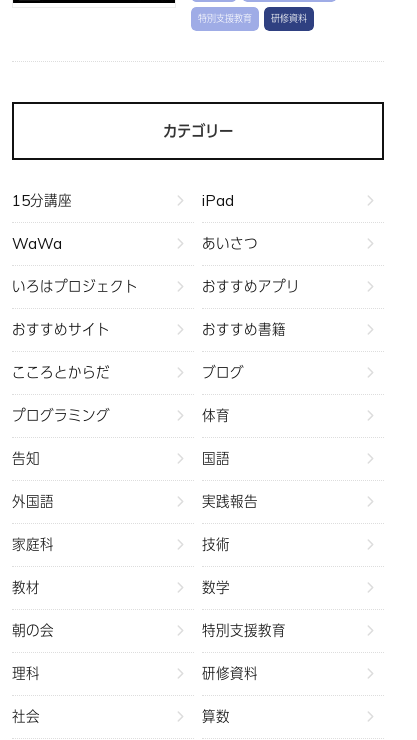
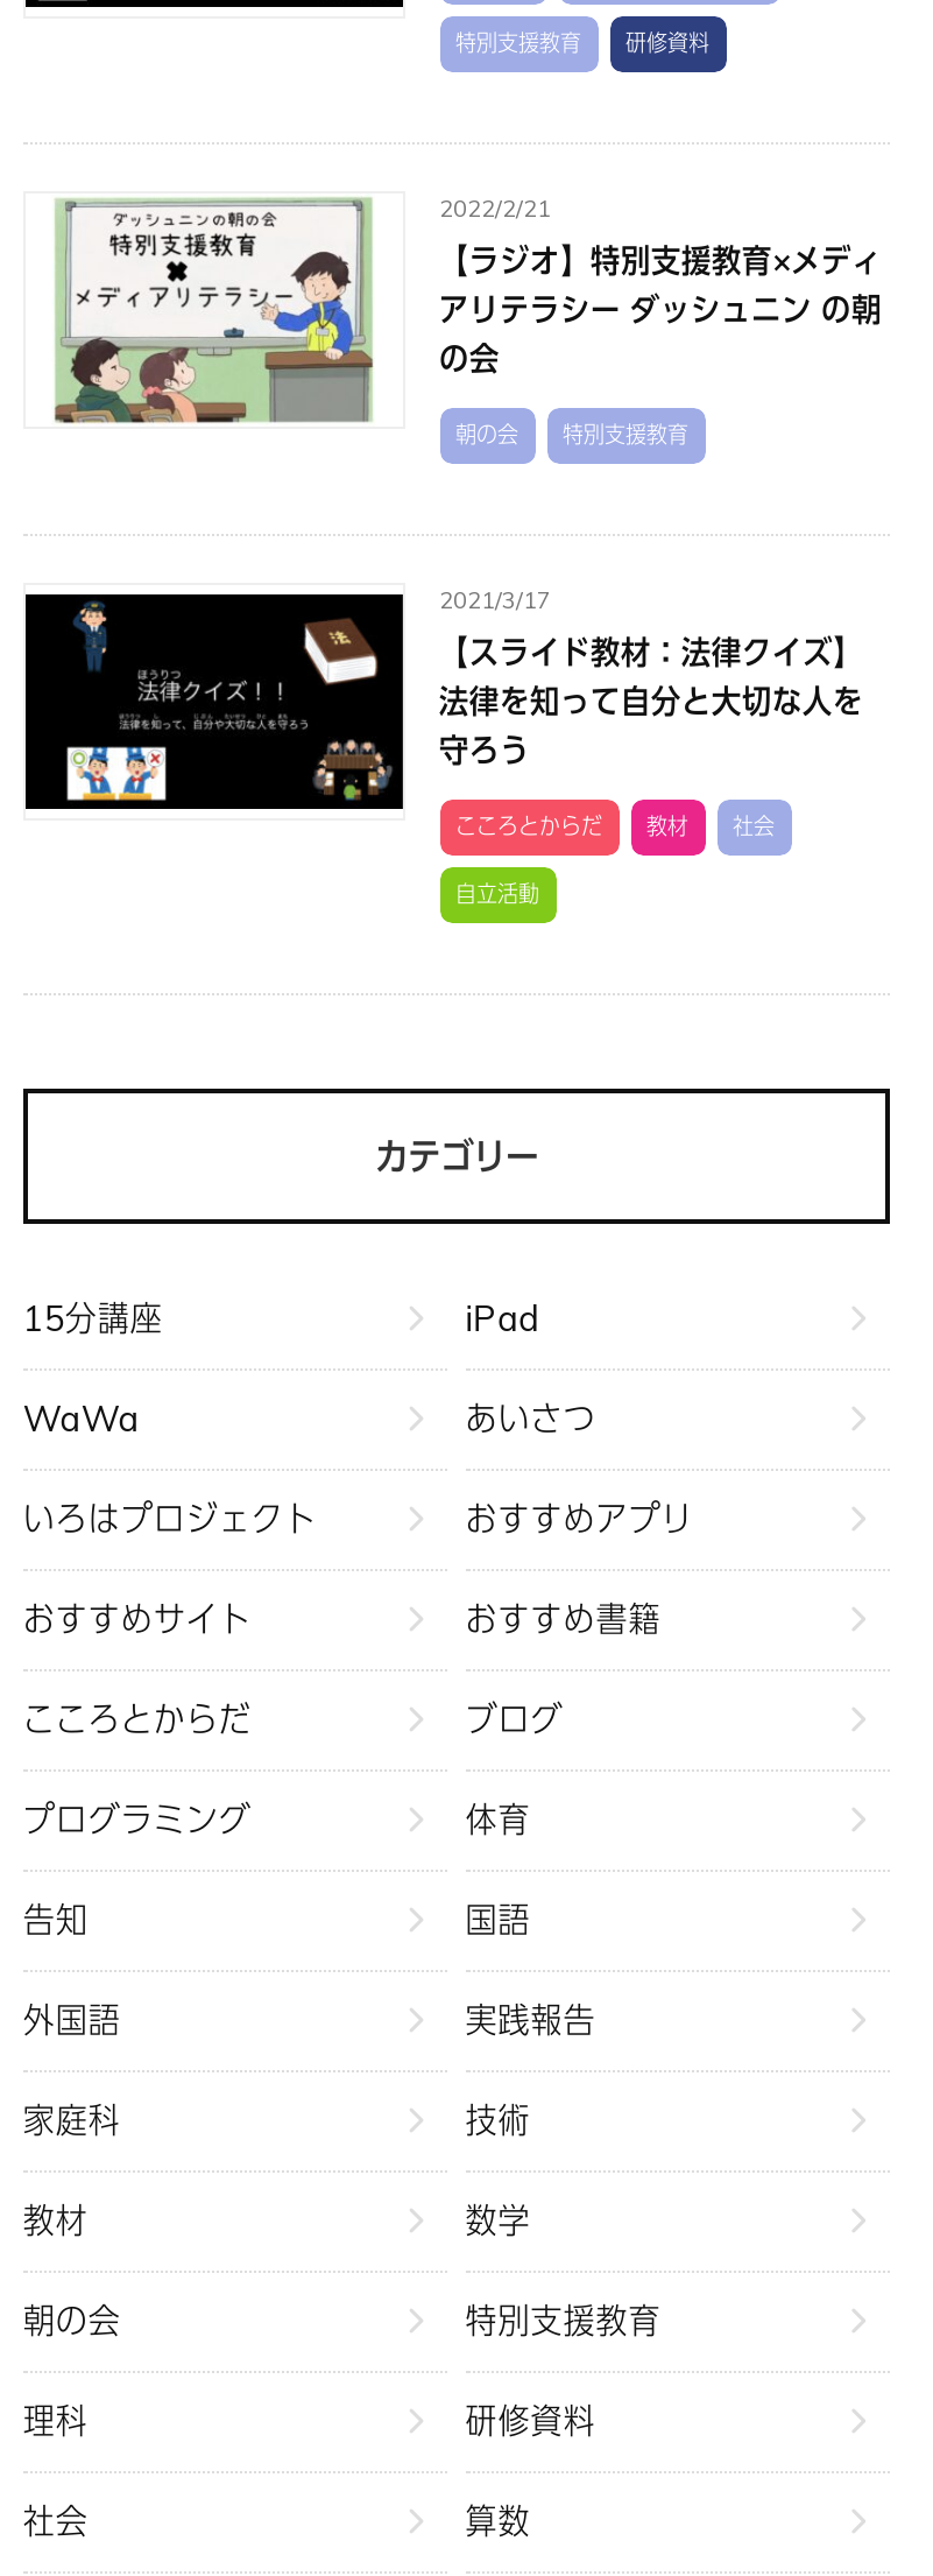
+ [image]
+ 2022/2/21
+ 【ラジオ】特別支援教育×メディ
+ アリテラシー ダッシュニン の朝
+ の会
+ 朝の会
+ 特別支援教育

+ [image]
+ 2021/3/17
+ 【スライド教材：法律クイズ】
+ 法律を知って自分と大切な人を
+ 守ろう
+ こころとからだ
+ 教材
+ 社会
+ 自立活動
